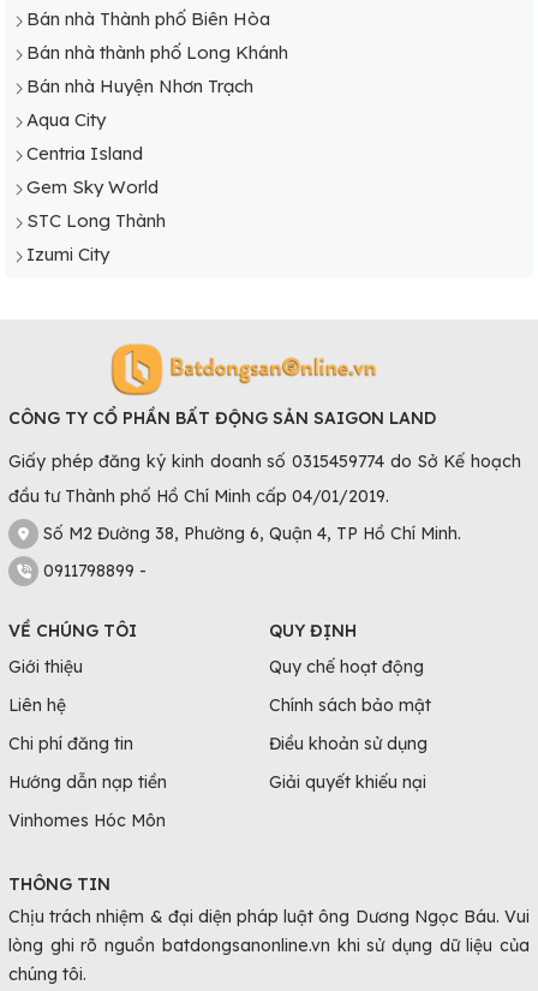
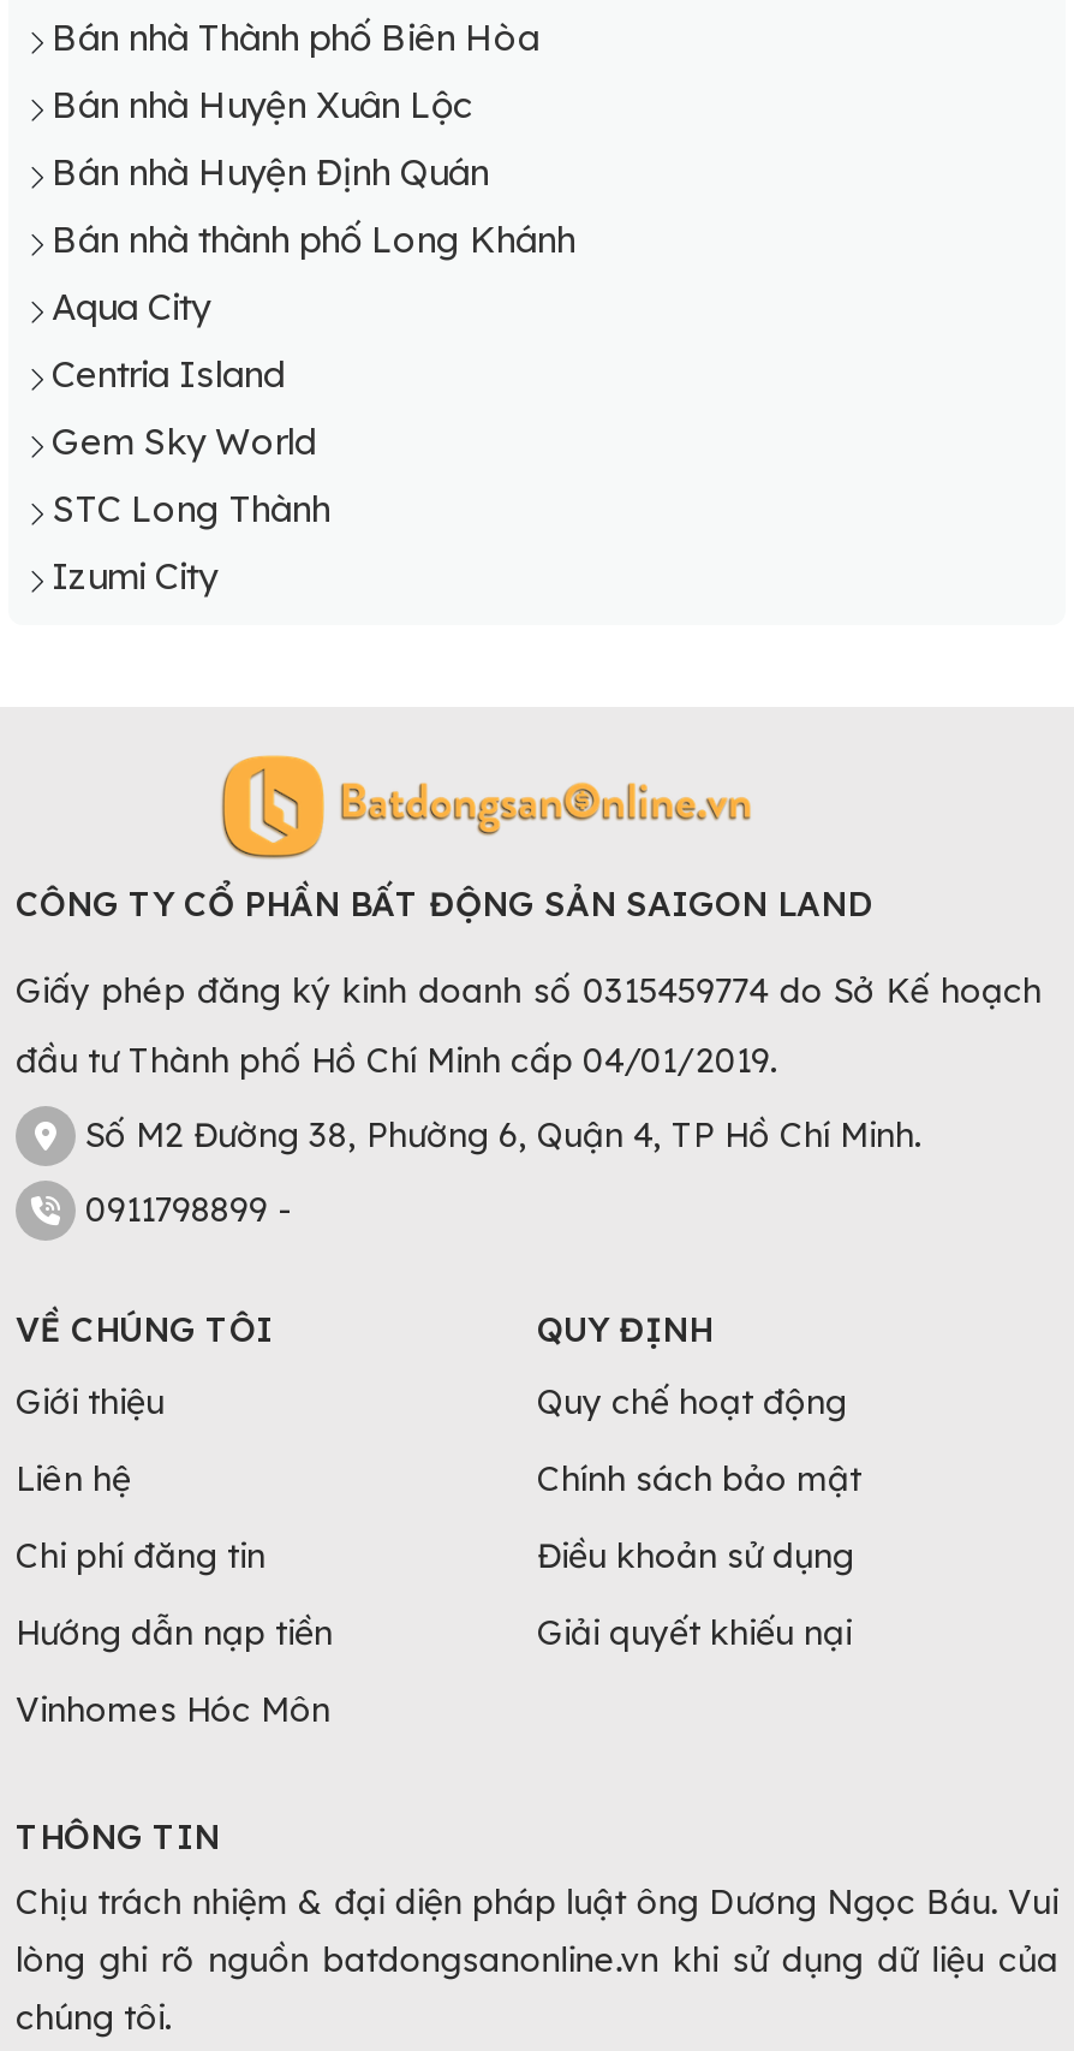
+ Bán nhà Huyện Xuân Lộc
+ Bán nhà Huyện Định Quán

moved down: Bán nhà thành phố Long Khánh

- Bán nhà Huyện Nhơn Trạch
